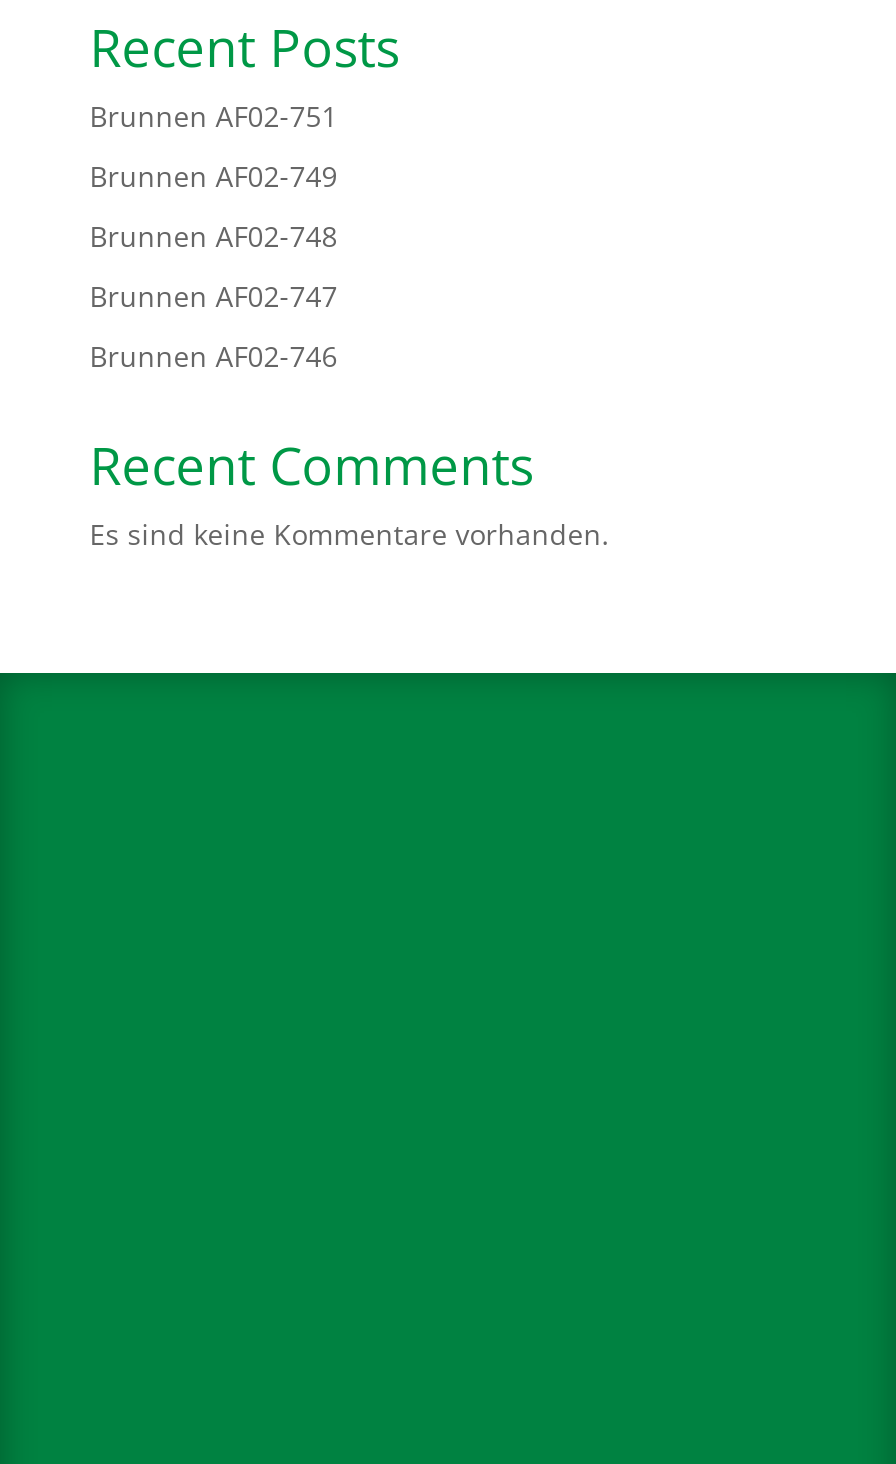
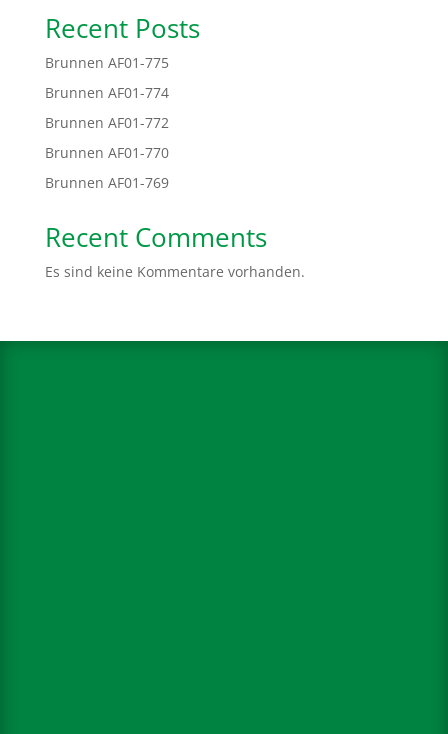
- Brunnen AF02-751
+ Brunnen AF01-775

- Brunnen AF02-749
+ Brunnen AF01-774

- Brunnen AF02-748
+ Brunnen AF01-772

- Brunnen AF02-747
+ Brunnen AF01-770

- Brunnen AF02-746
+ Brunnen AF01-769
